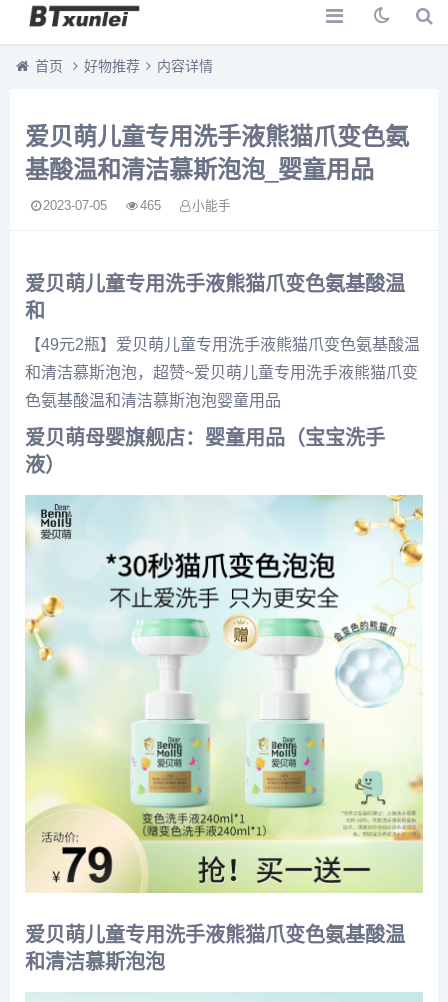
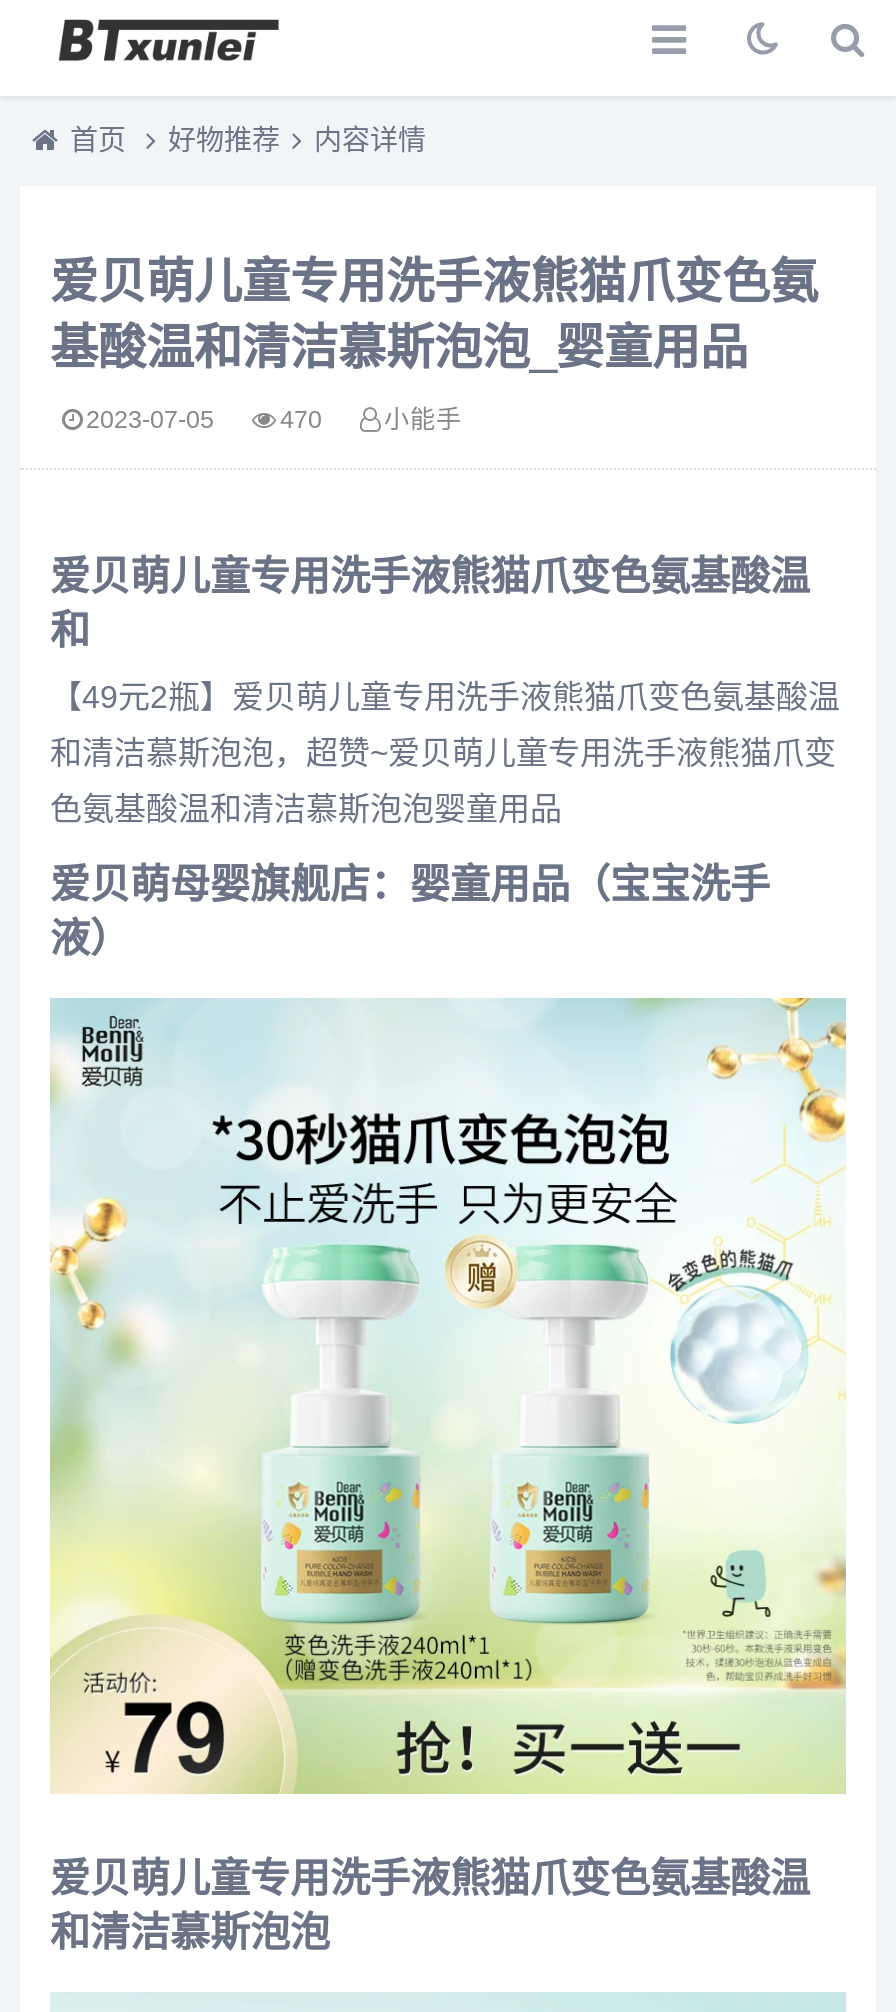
- 465
+ 470
